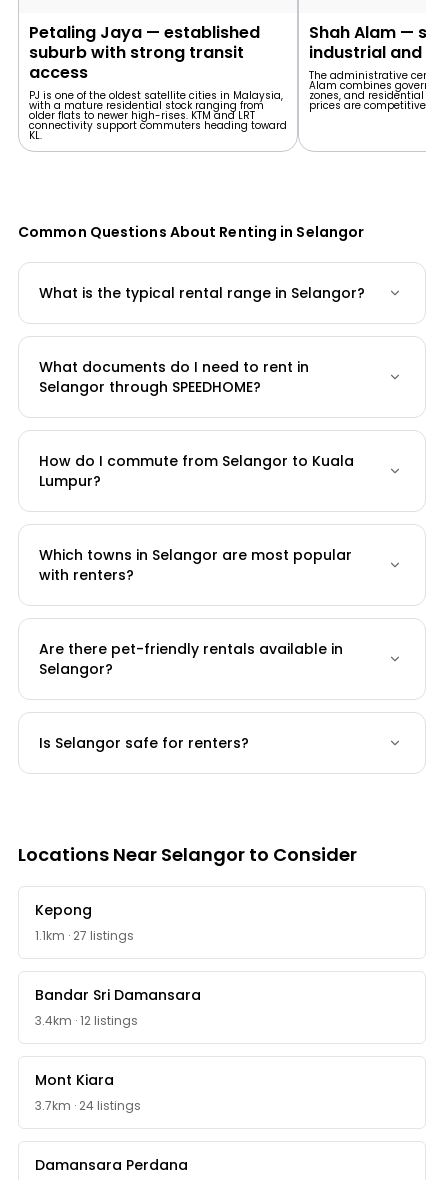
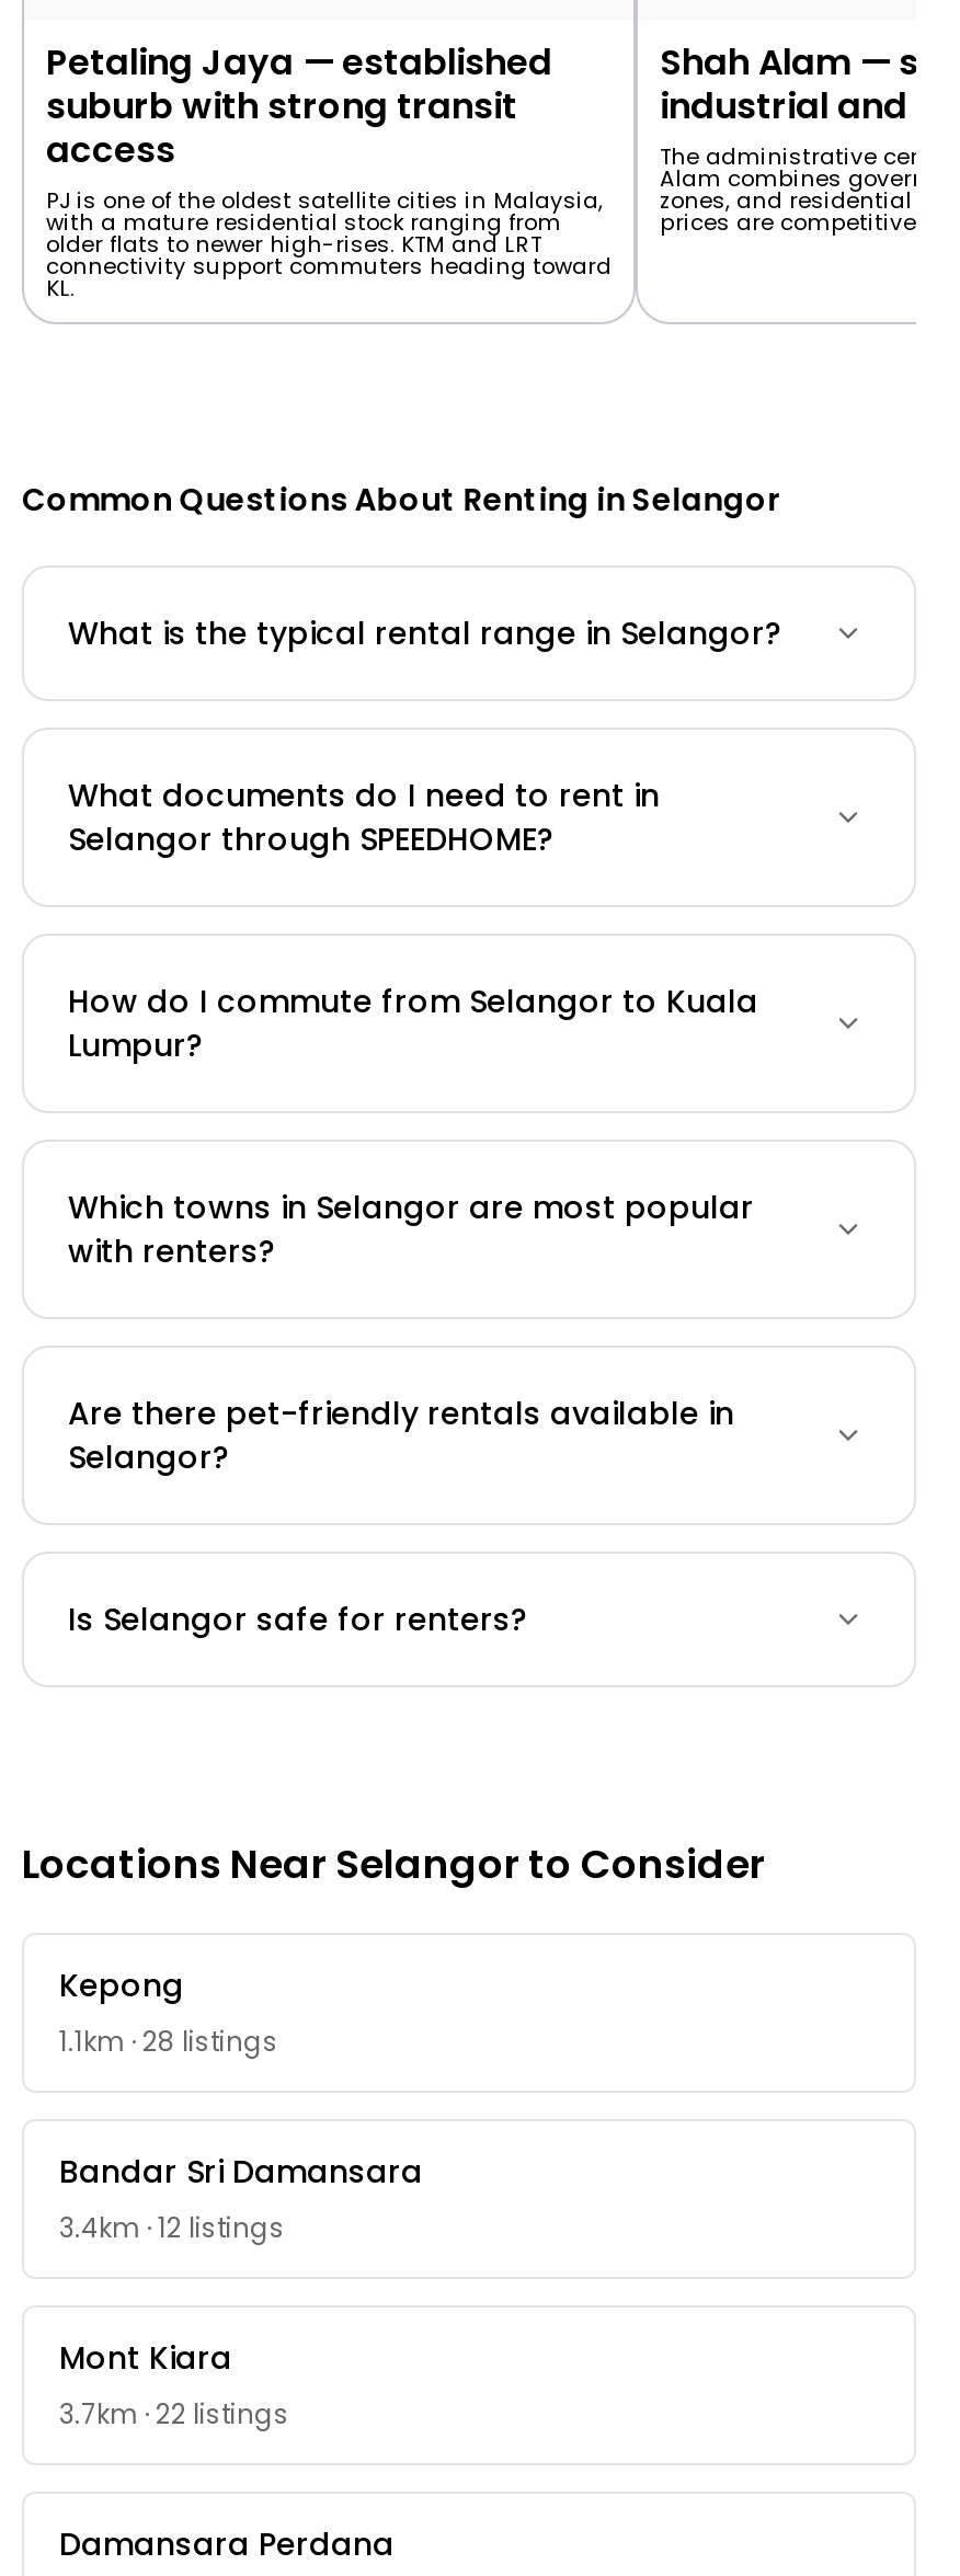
- 1.1km · 27 listings
+ 1.1km · 28 listings

- 3.7km · 24 listings
+ 3.7km · 22 listings
